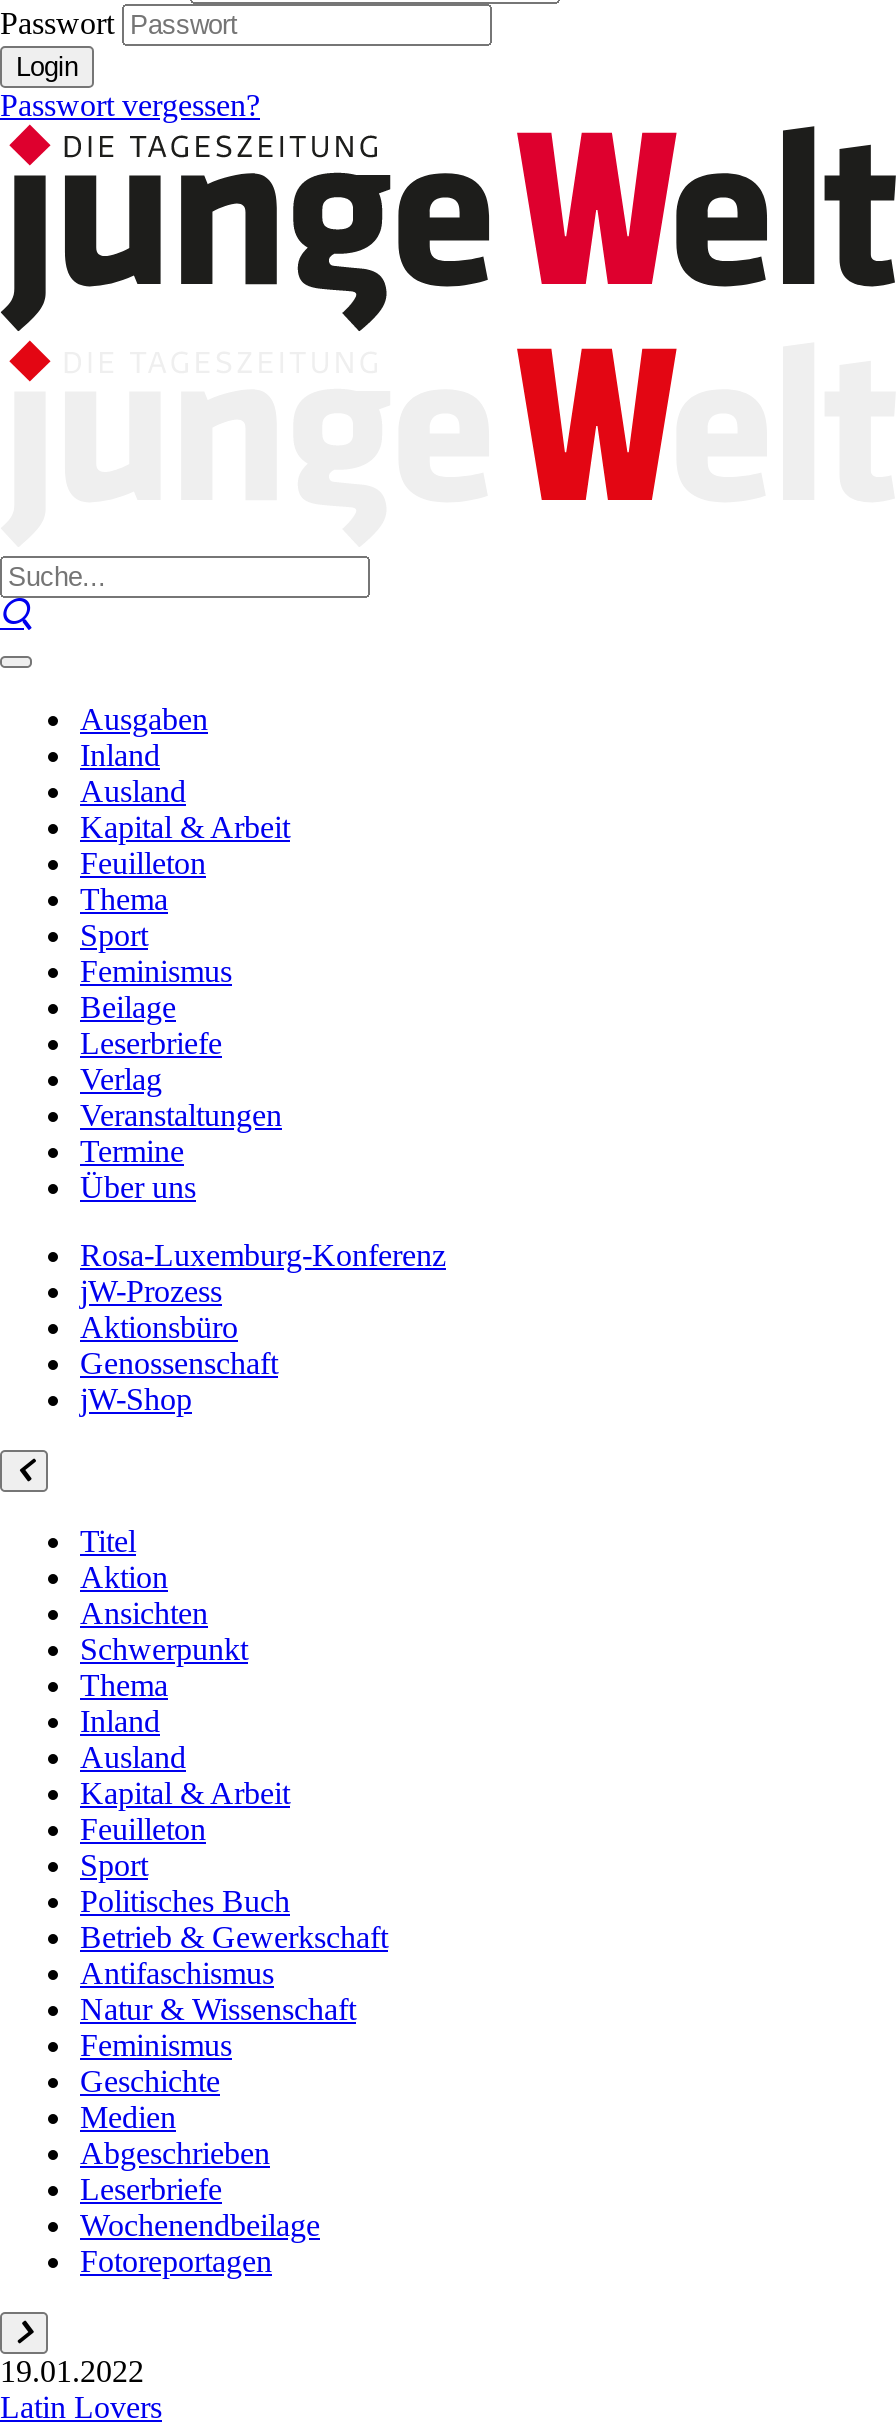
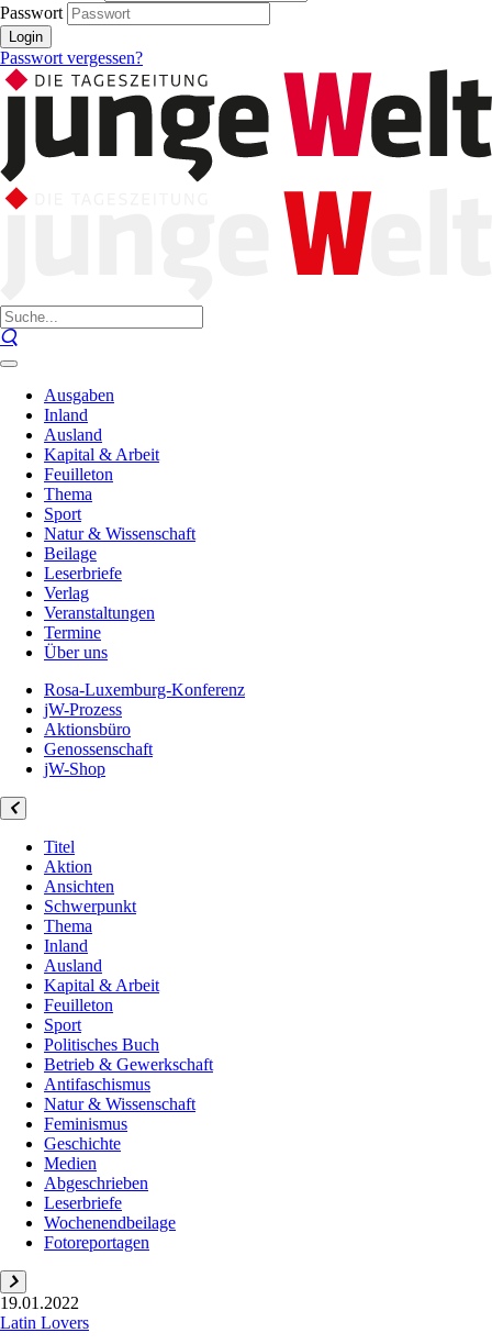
- Feminismus
+ Natur & Wissenschaft
